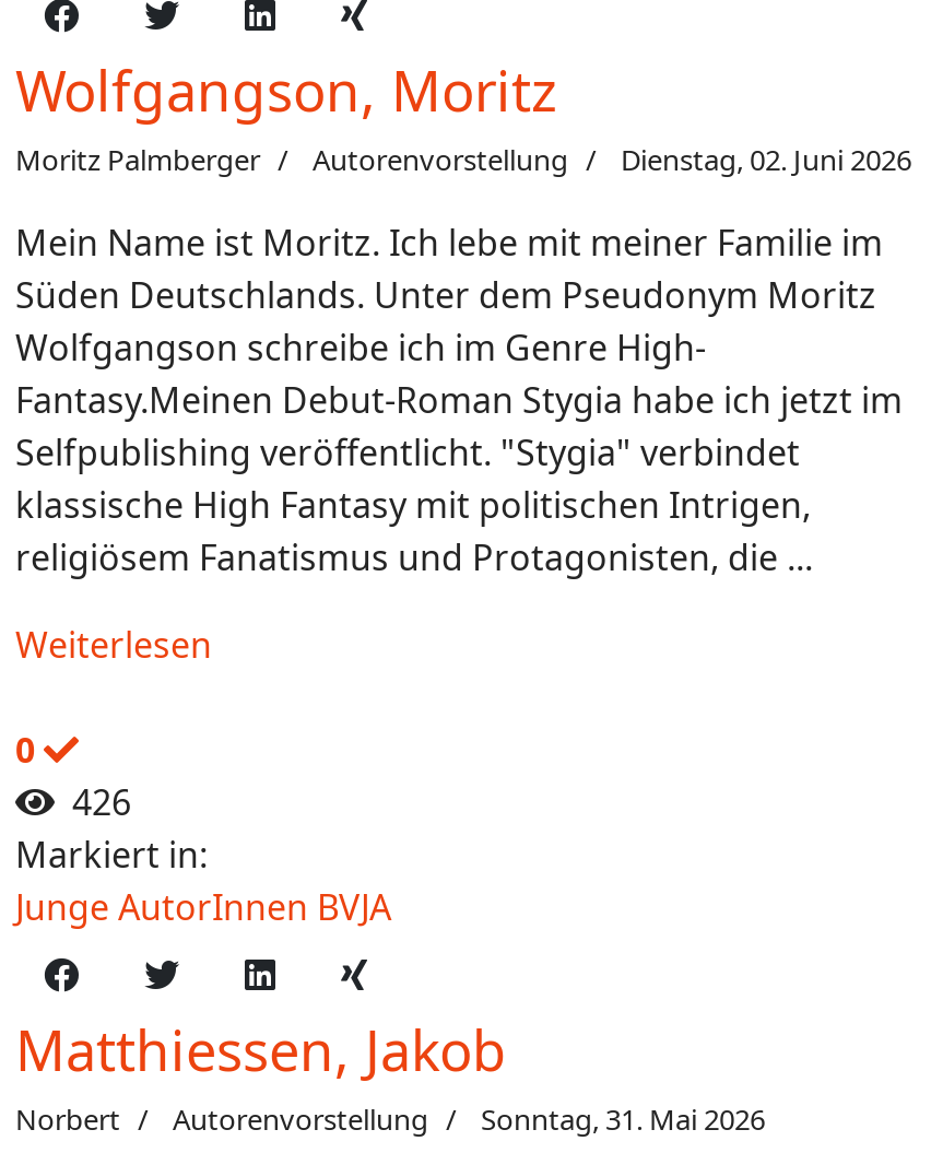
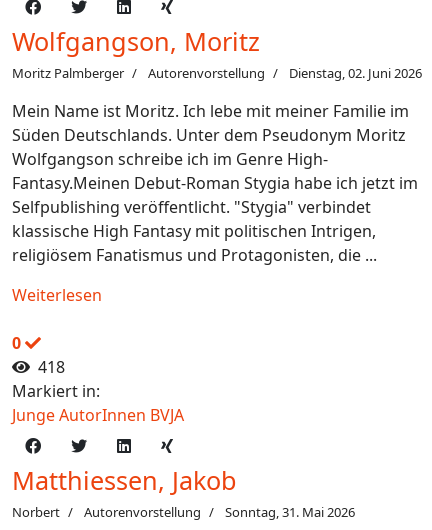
- 426
+ 418
